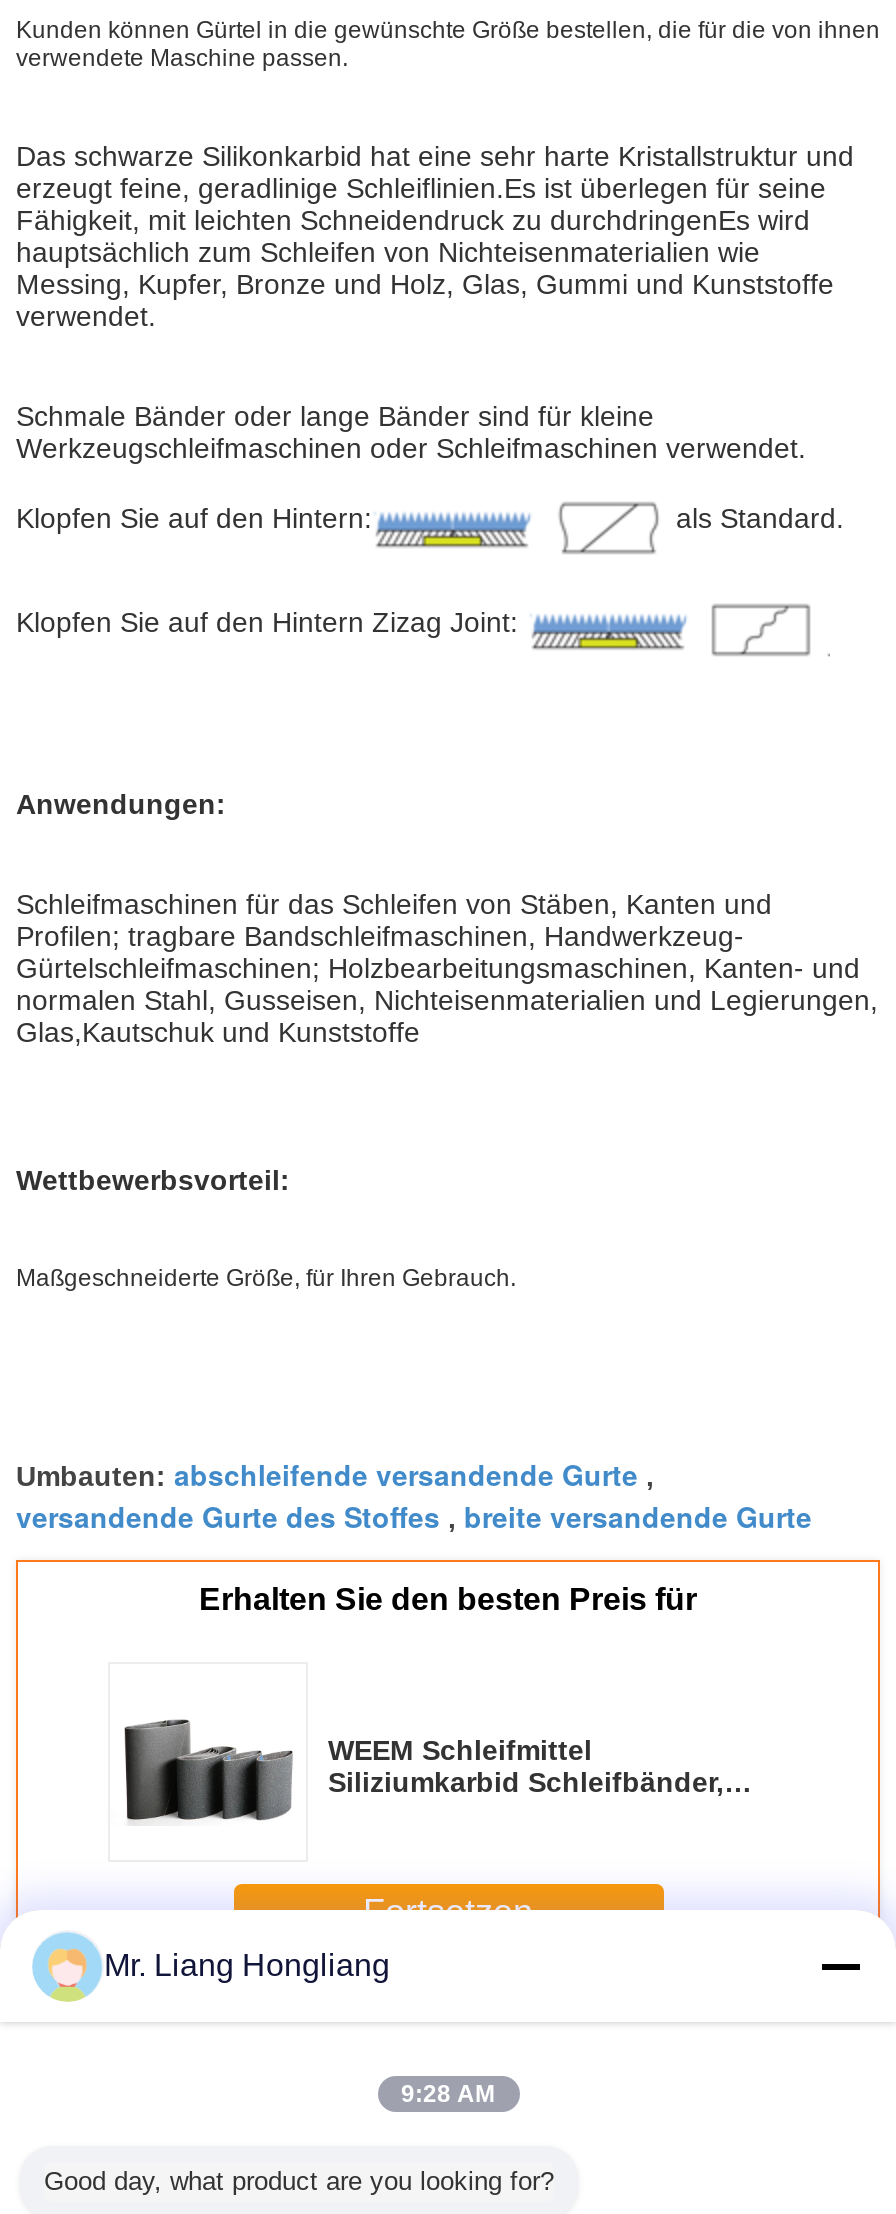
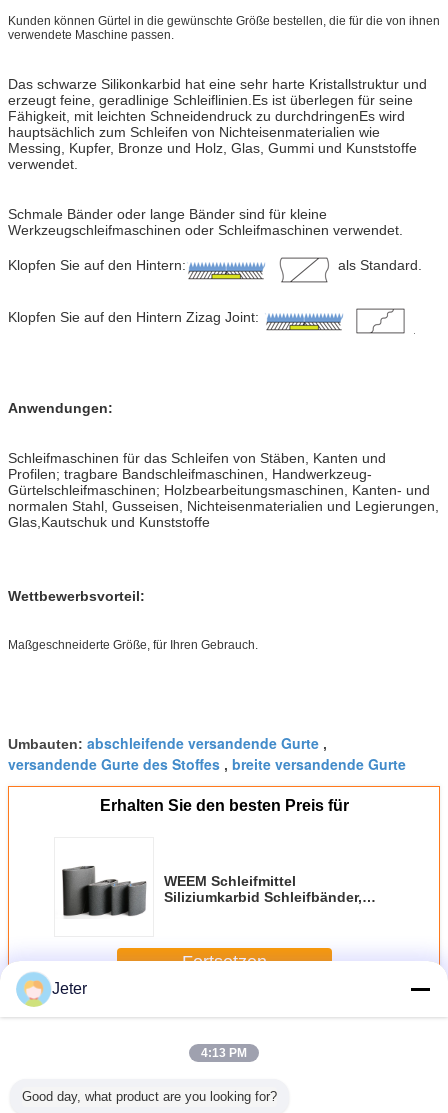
- Mr. Liang Hongliang
+ Jeter

- 9:28 AM
+ 4:13 PM
